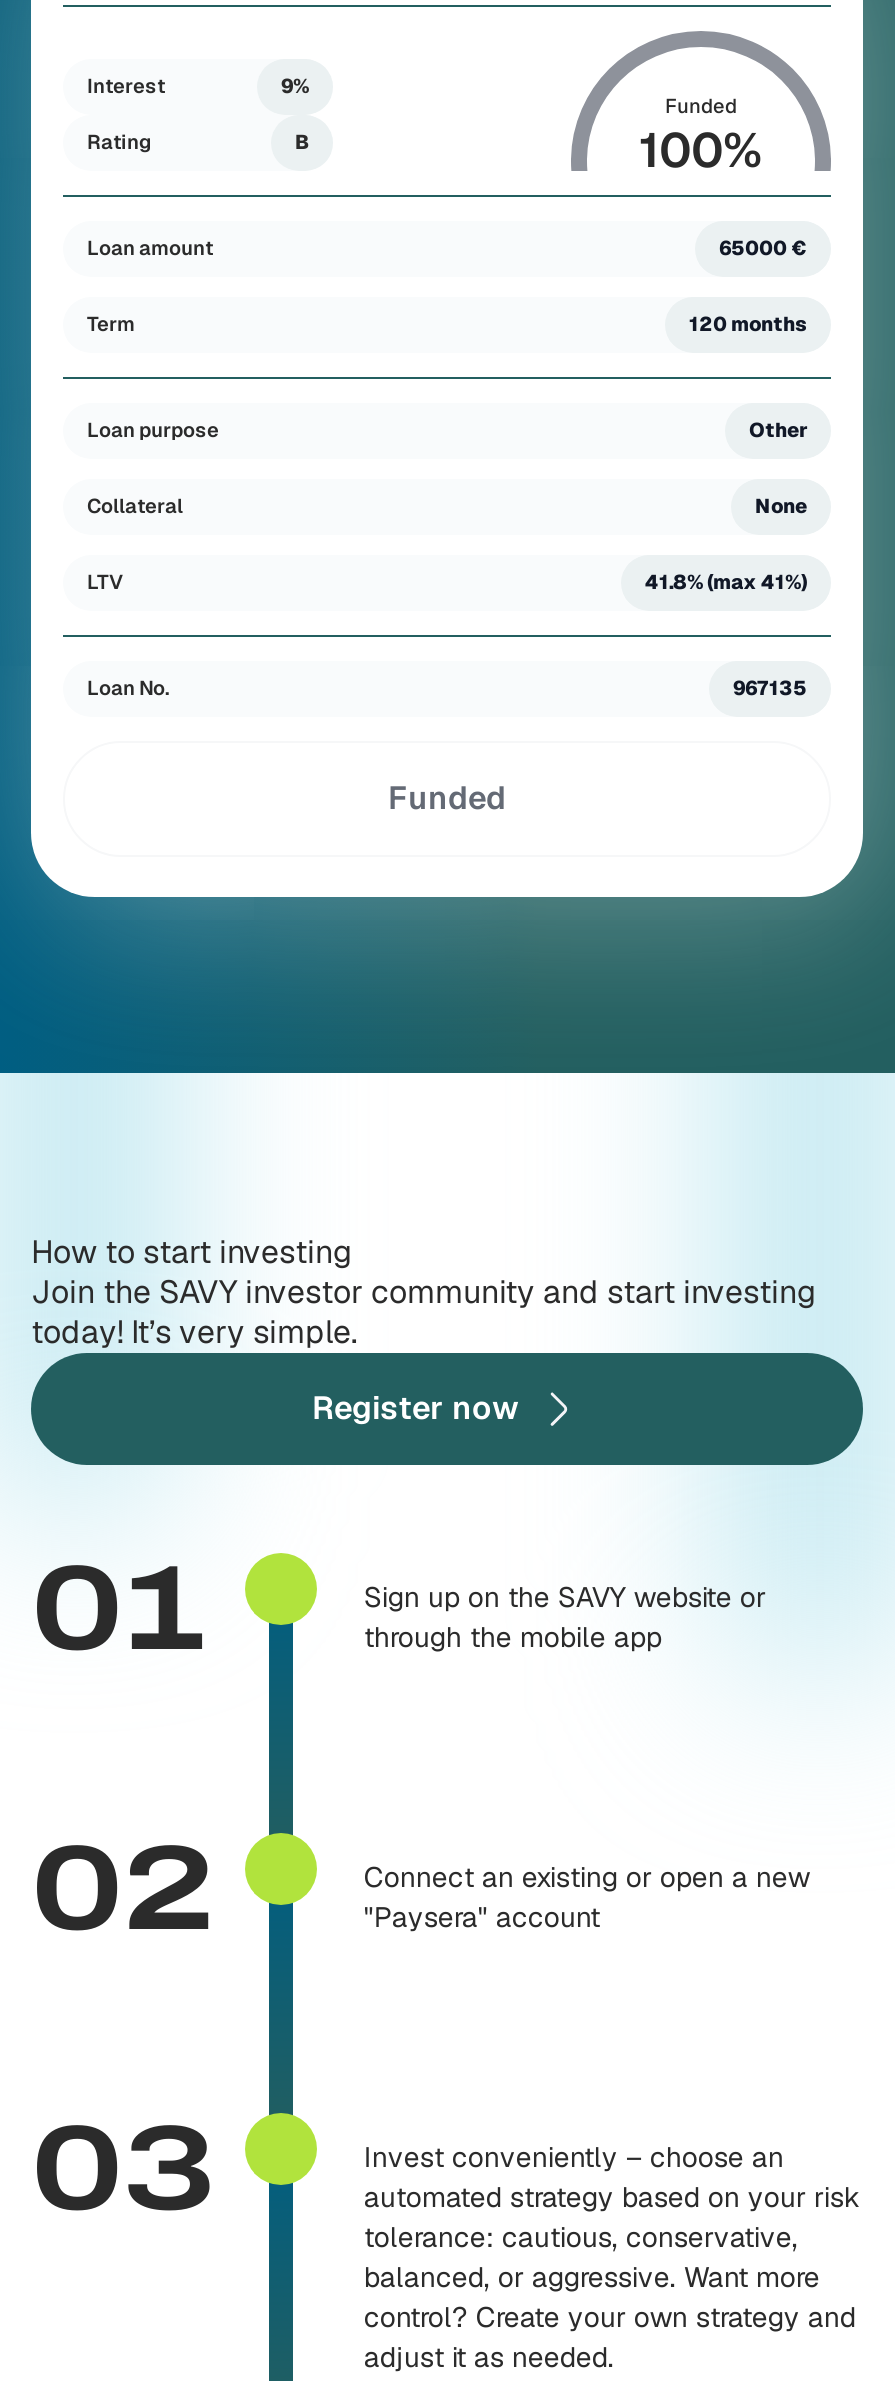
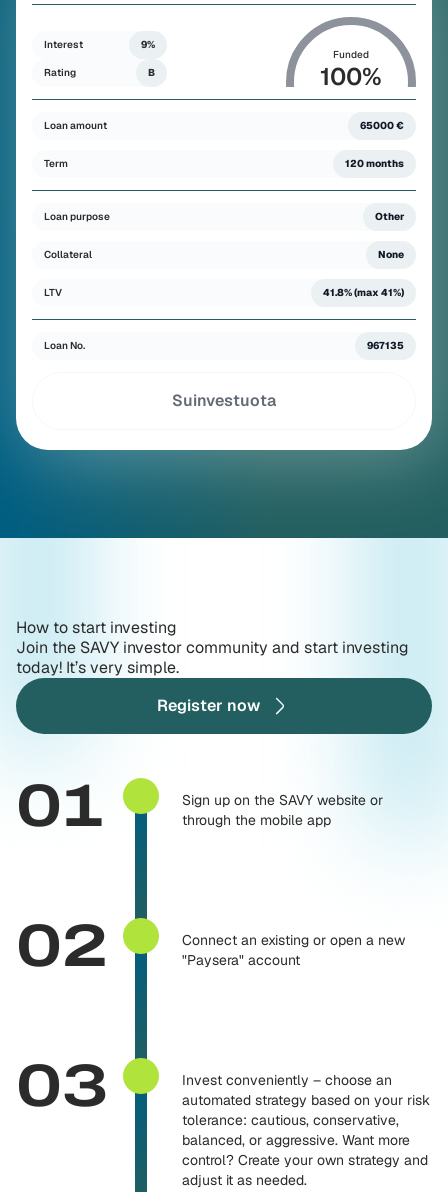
- Funded
+ Suinvestuota
